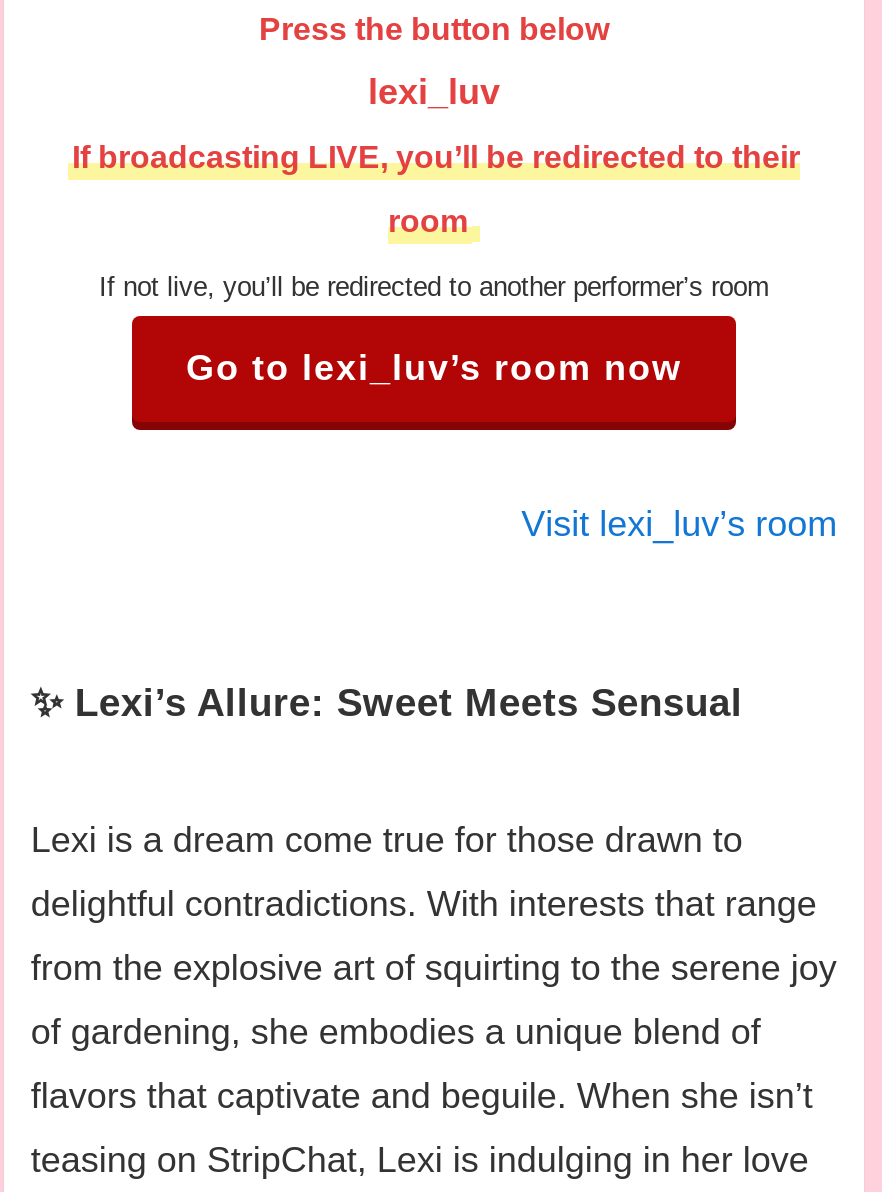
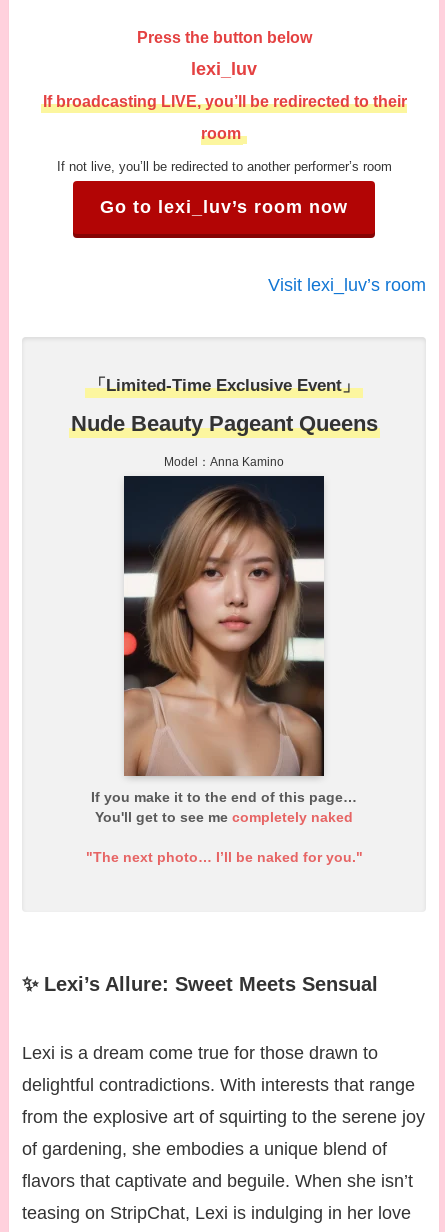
+ 「Limited-Time Exclusive Event」
+ Nude Beauty Pageant Queens
+ Model：Anna Kamino

+ [image]
+ If you make it to the end of this page…
+ You'll get to see me completely naked
+ "The next photo… I’ll be naked for you."
